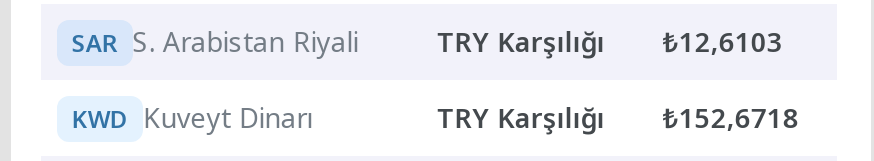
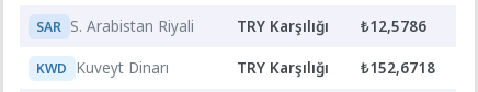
- TRY Karşılığı ₺12,6103
+ TRY Karşılığı ₺12,5786
